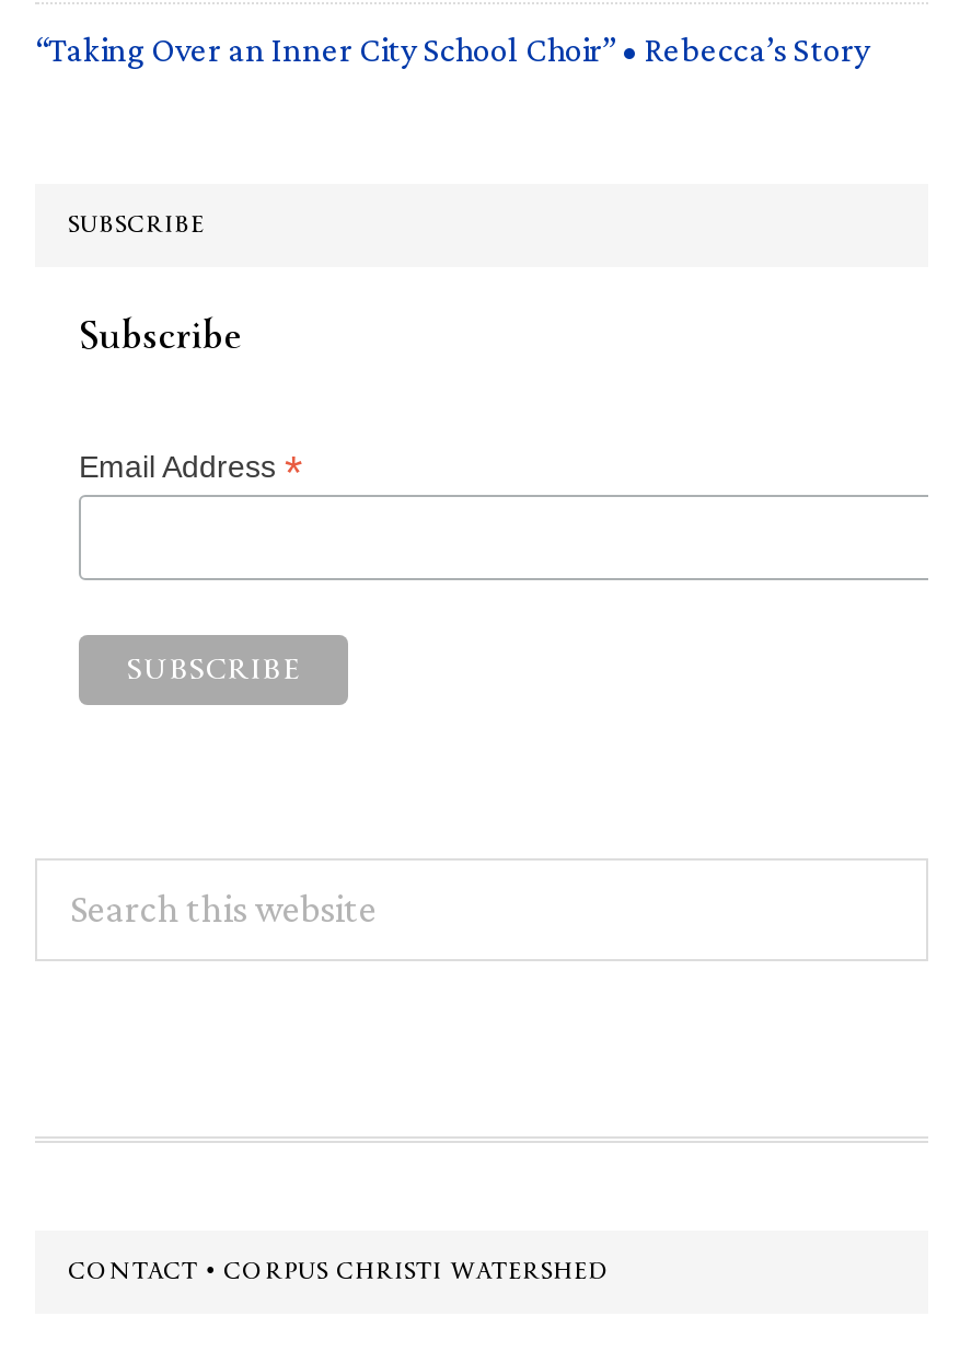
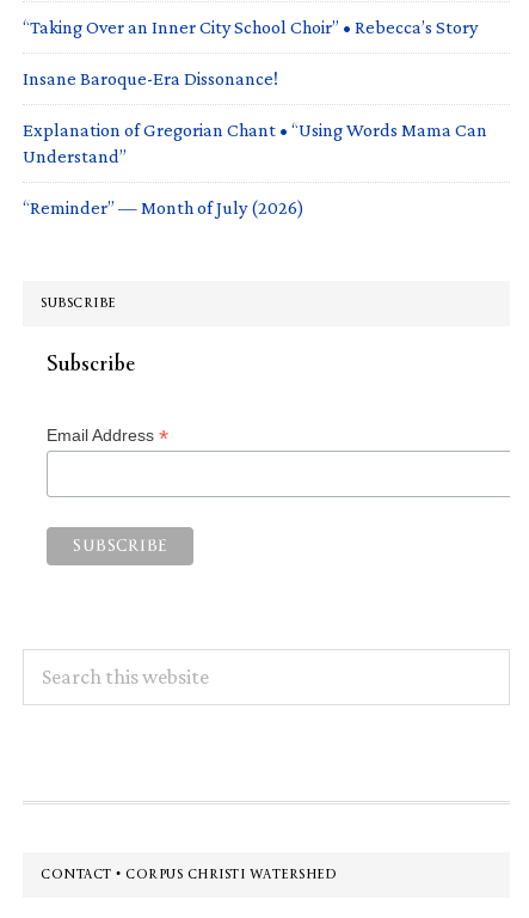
+ Insane Baroque-Era Dissonance!
+ Explanation of Gregorian Chant • “Using Words Mama Can
+ Understand”
+ “Reminder” — Month of July (2026)
